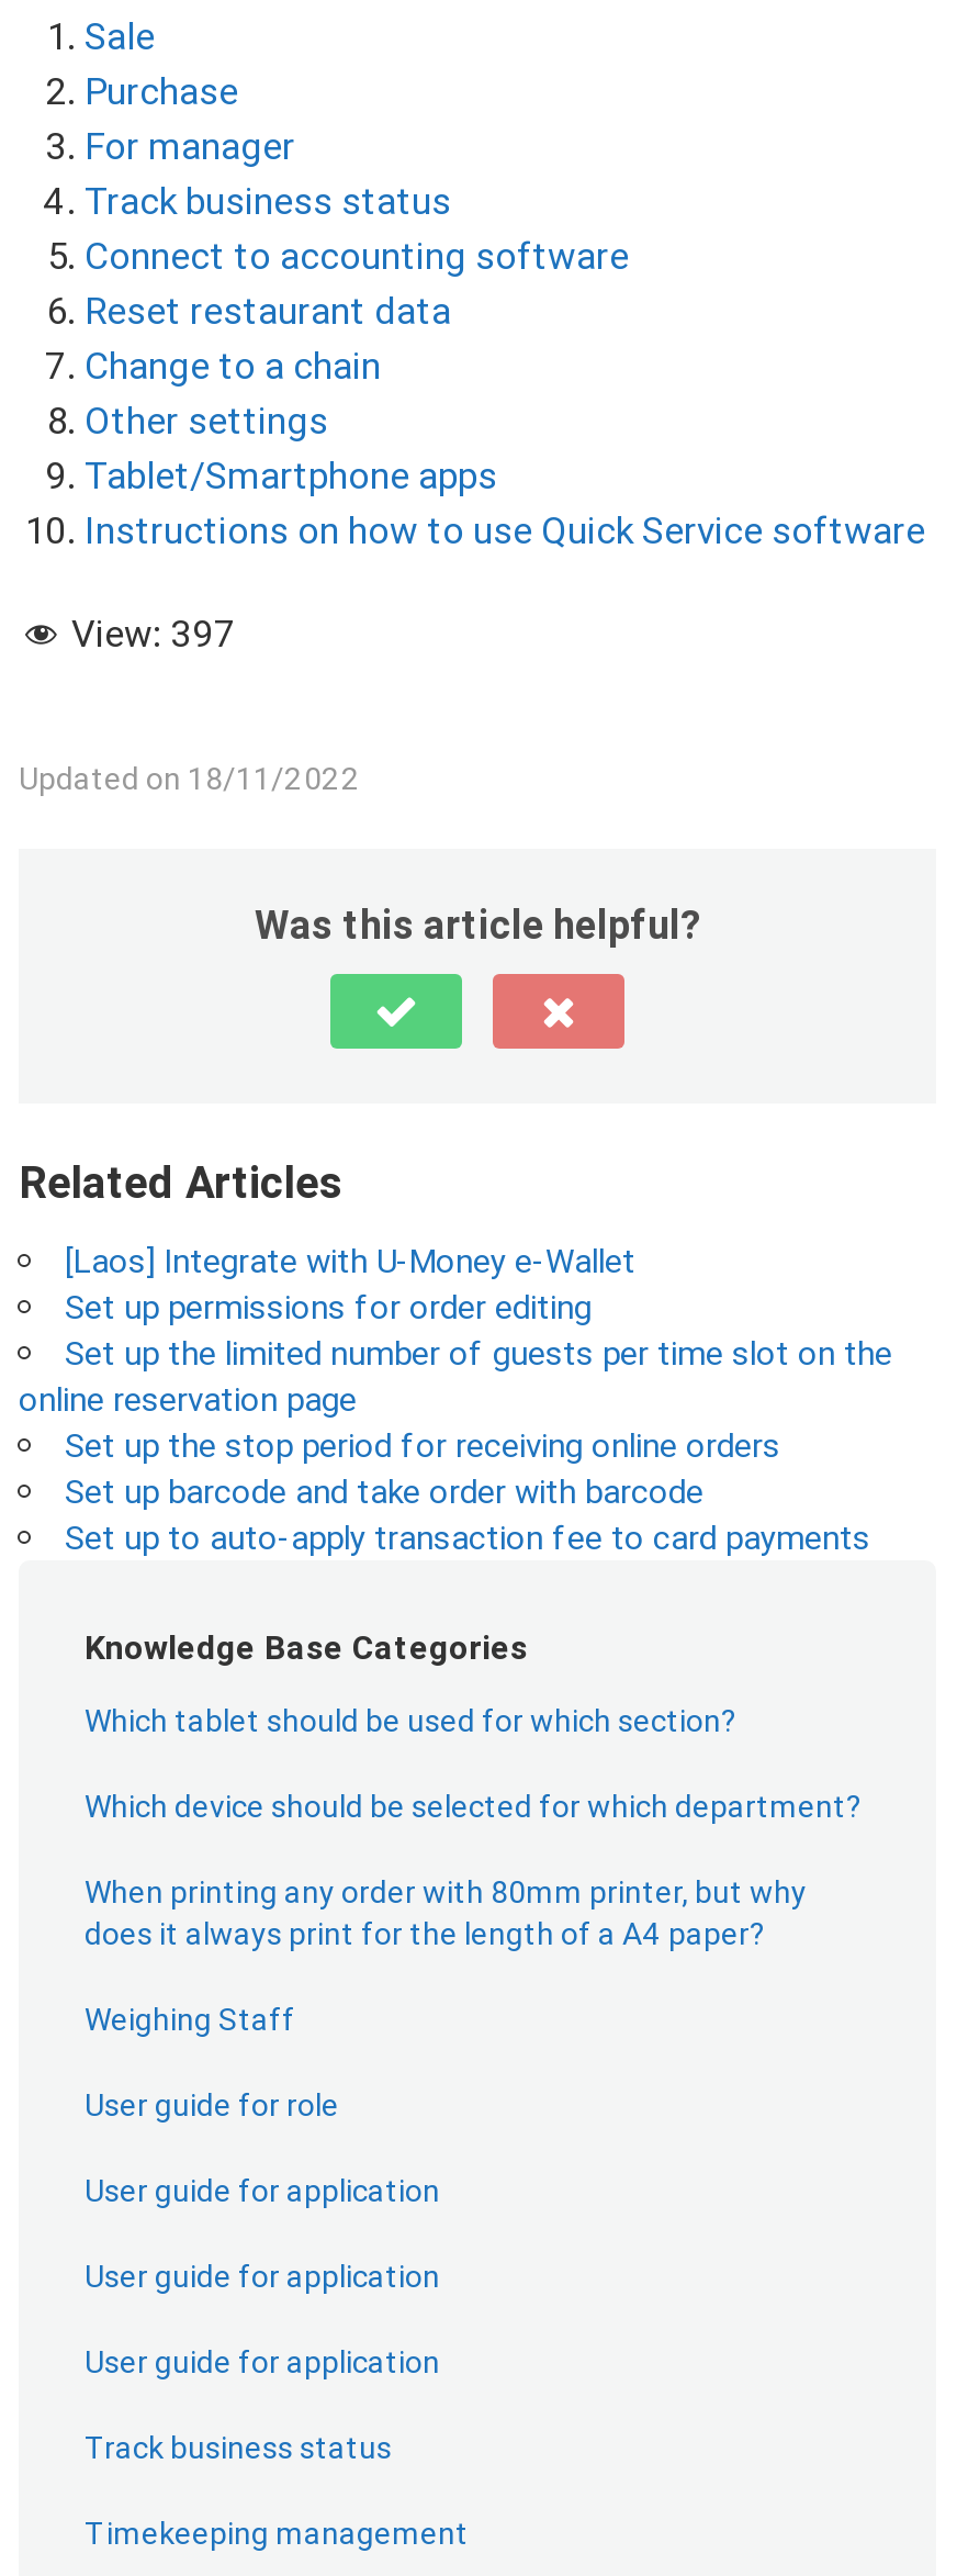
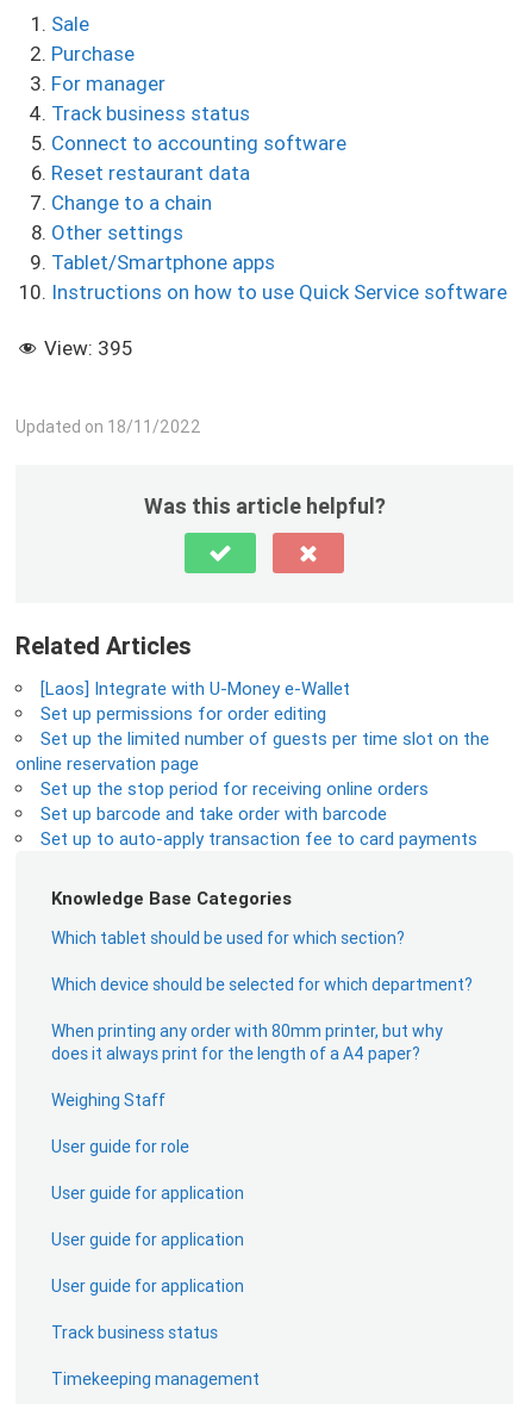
- View: 397
+ View: 395
